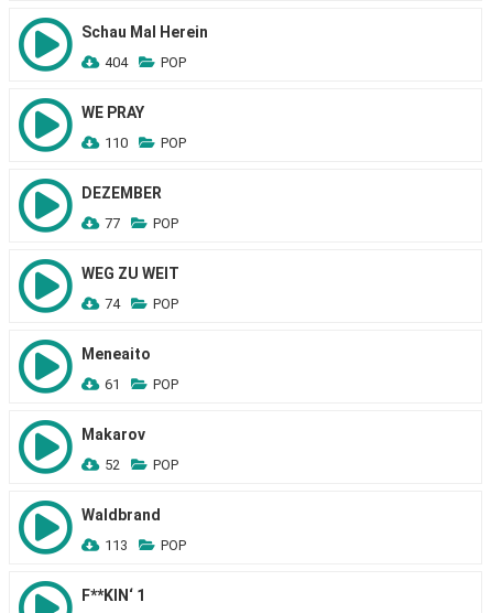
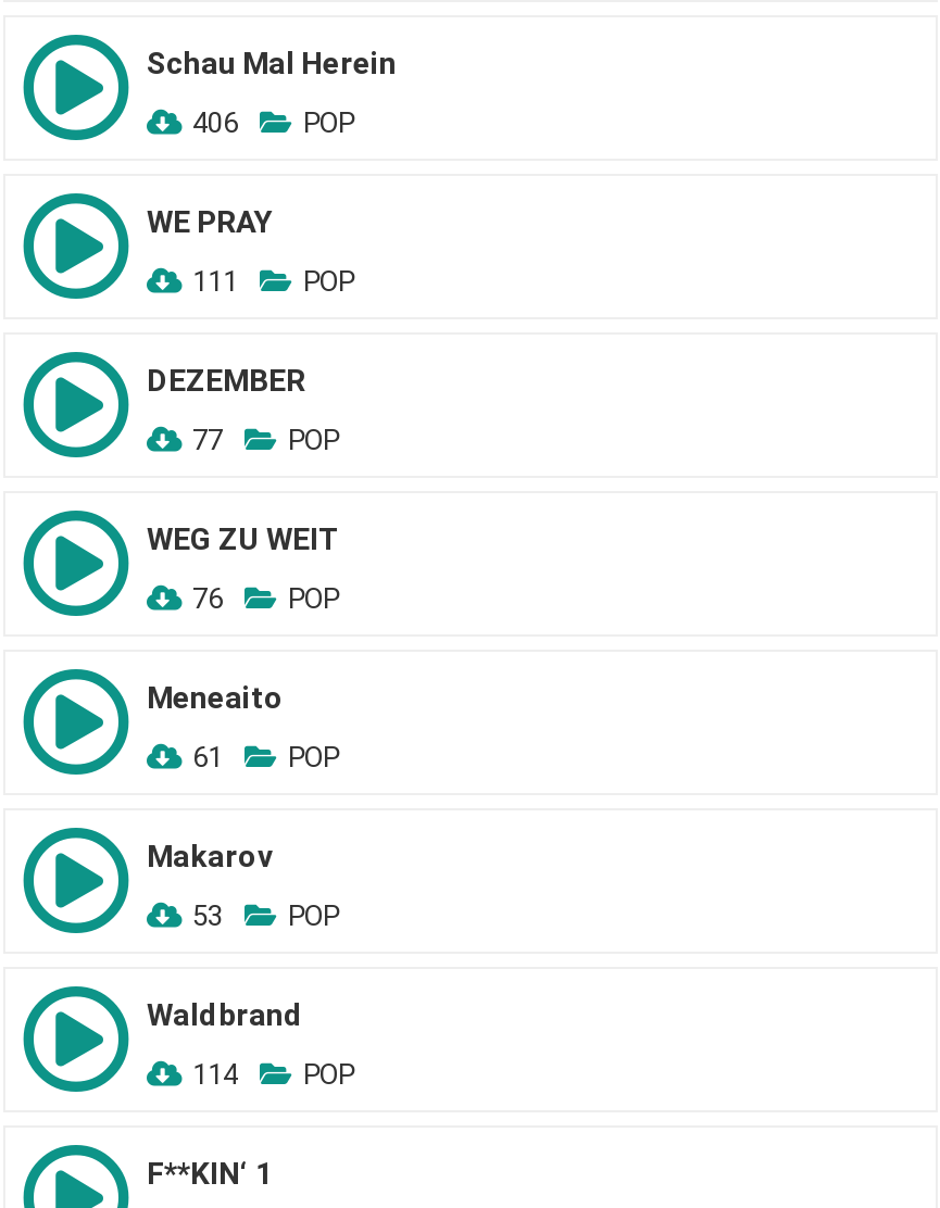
- 404 POP
+ 406 POP

- 110 POP
+ 111 POP

- 74 POP
+ 76 POP

- 52 POP
+ 53 POP

- 113 POP
+ 114 POP
